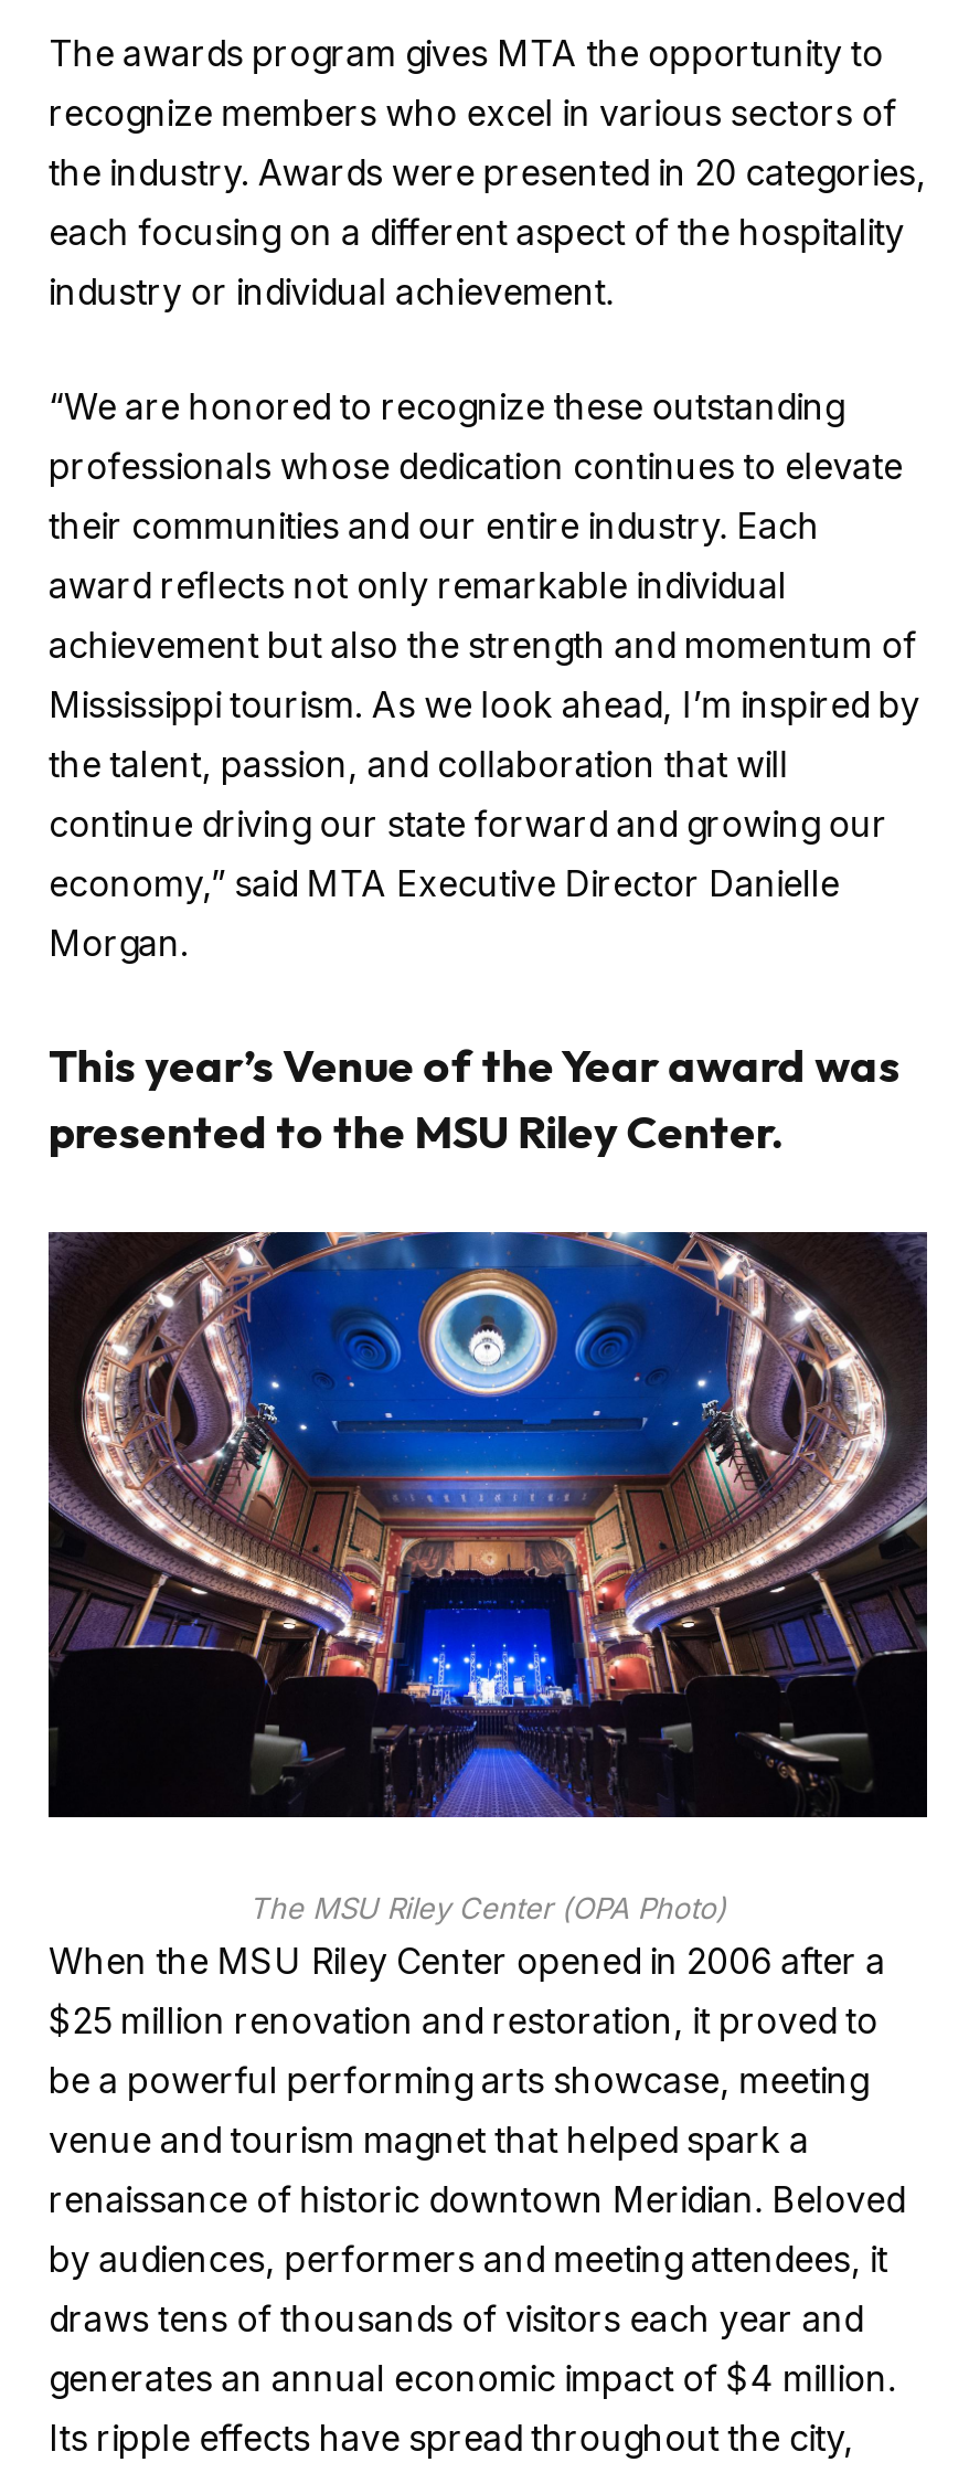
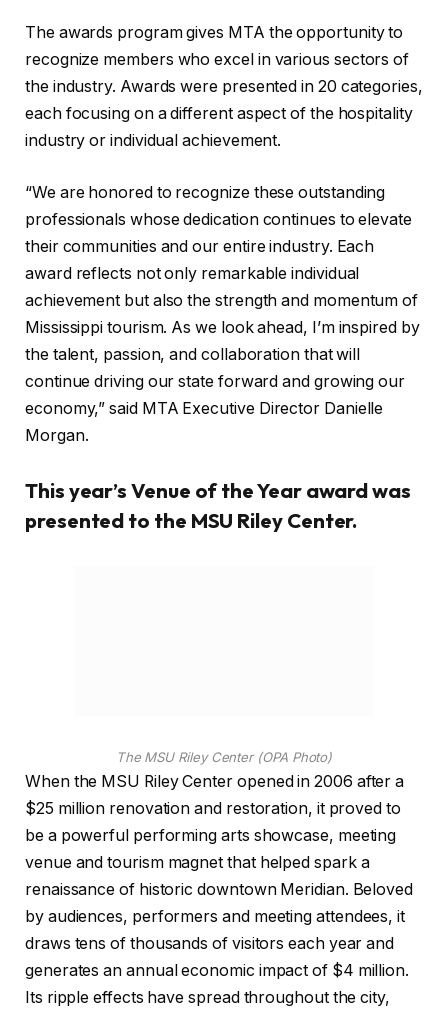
- [image]
